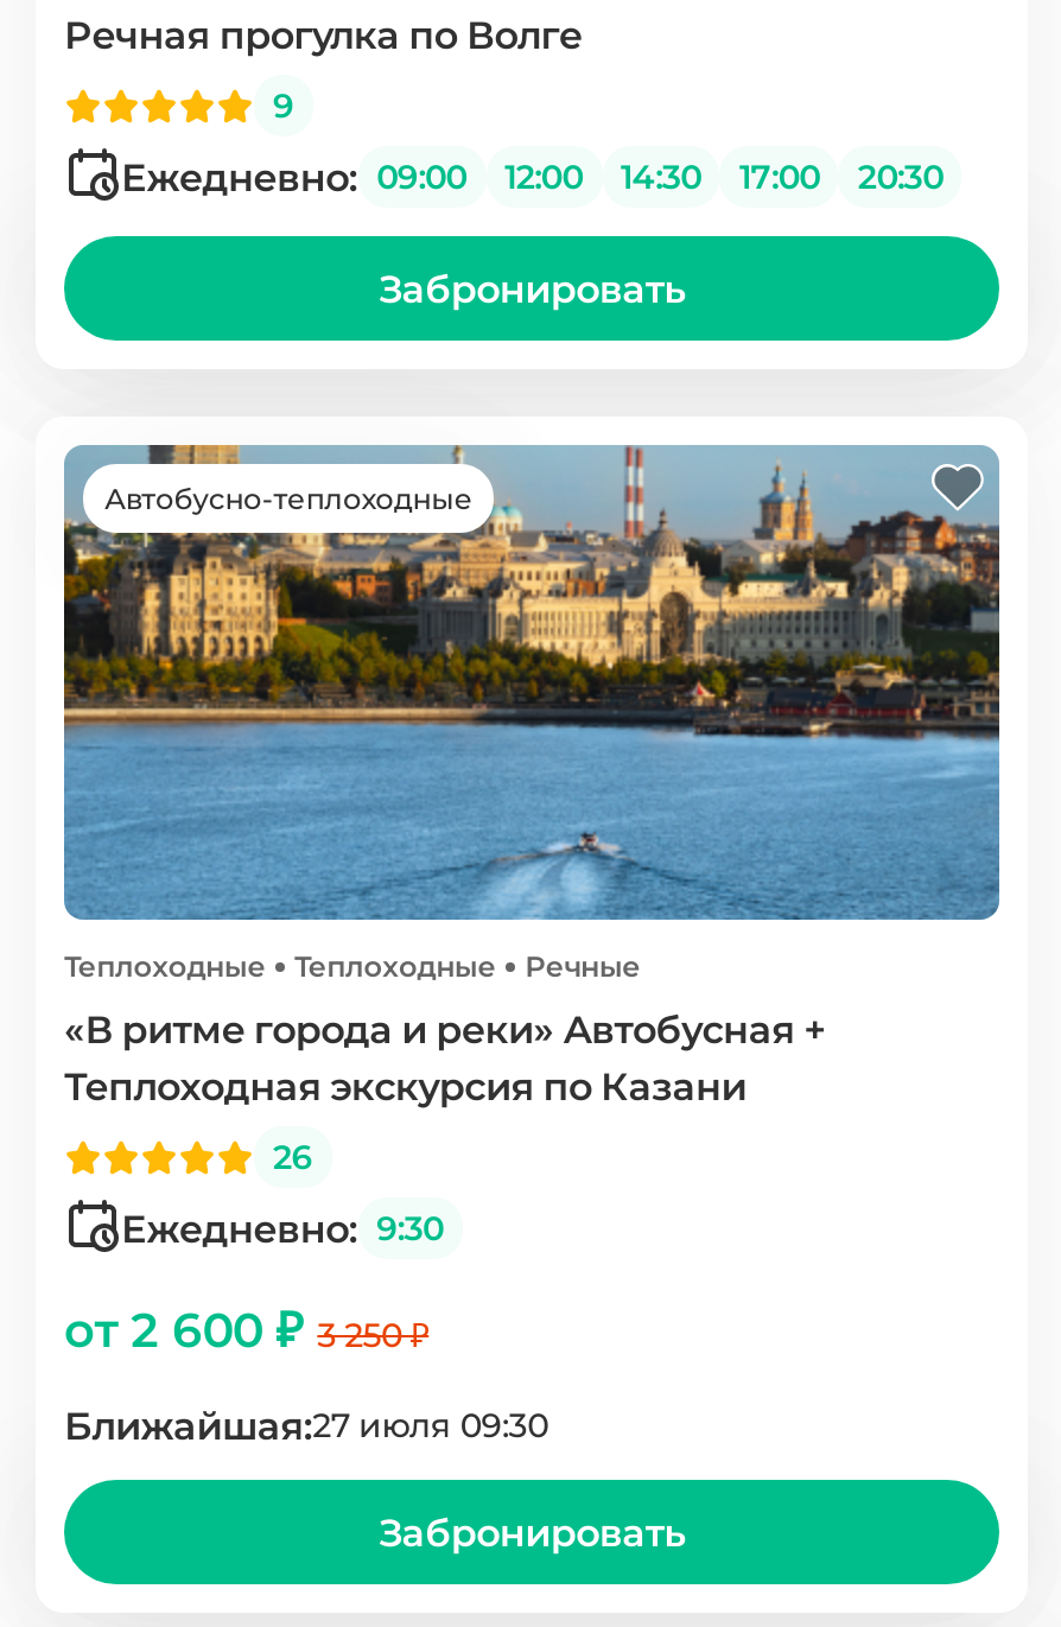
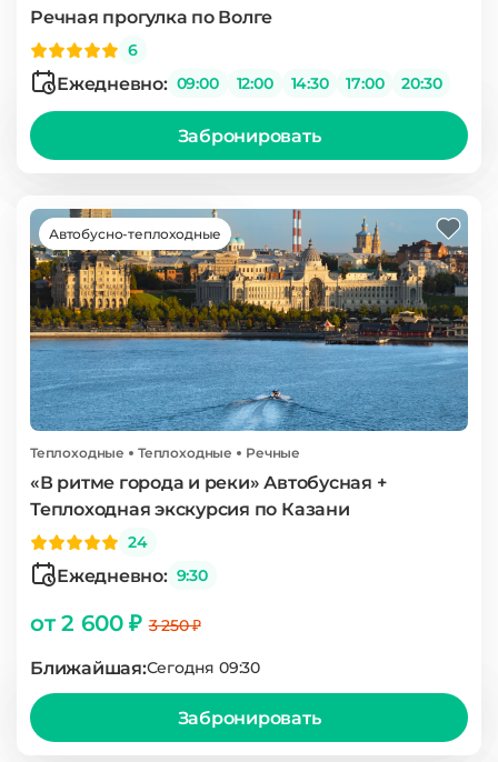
- 9
+ 6

- 26
+ 24

- Ближайшая:27 июля 09:30
+ Ближайшая:Сегодня 09:30
